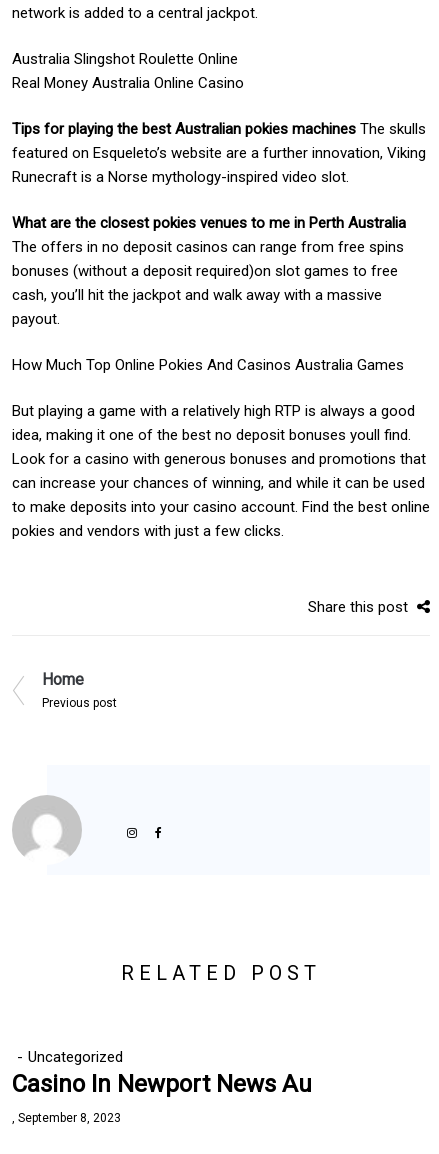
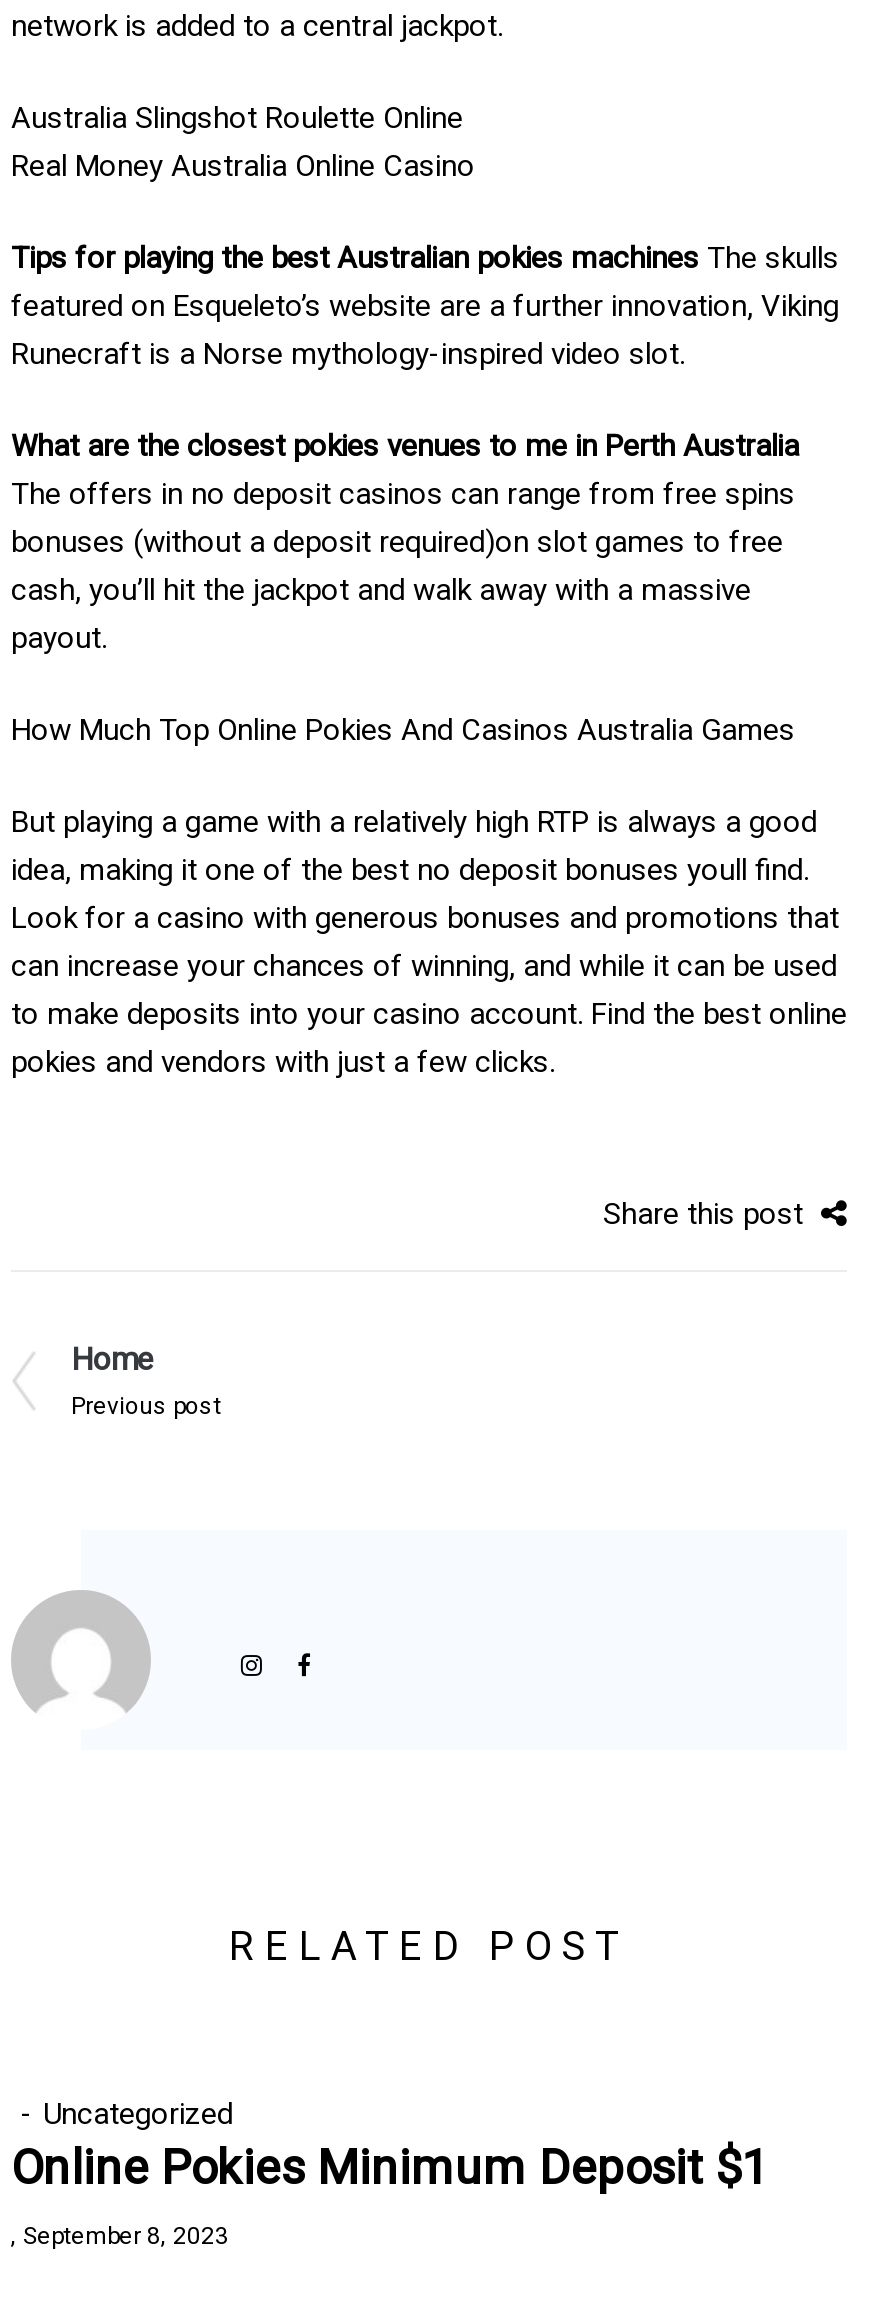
- Casino In Newport News Au
+ Online Pokies Minimum Deposit $1
